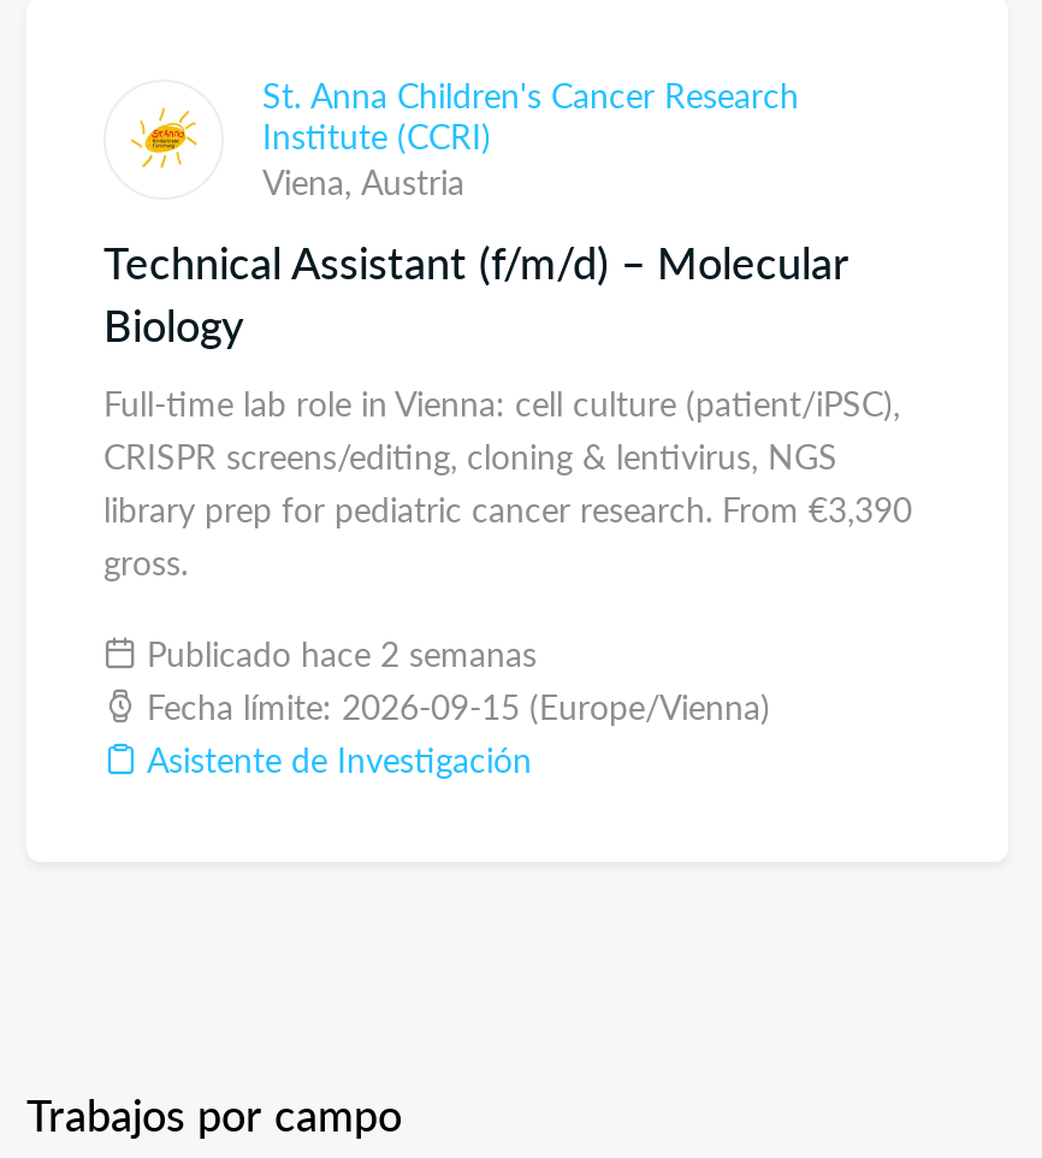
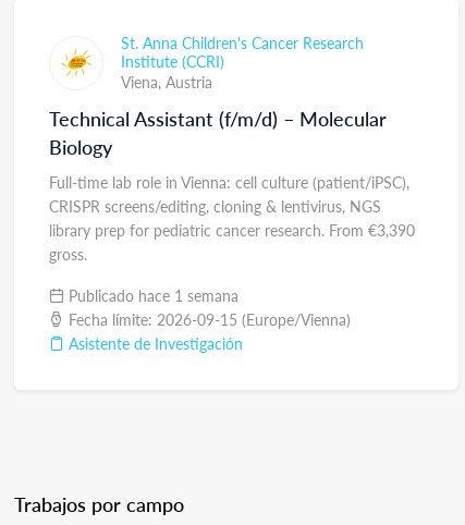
- Publicado hace 2 semanas
+ Publicado hace 1 semana
